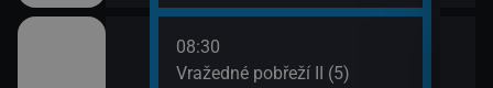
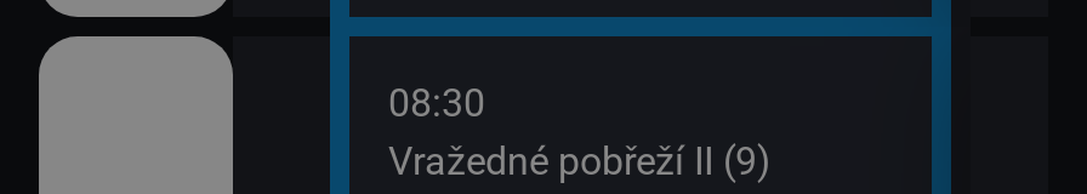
- Vražedné pobřeží II (5)
+ Vražedné pobřeží II (9)
